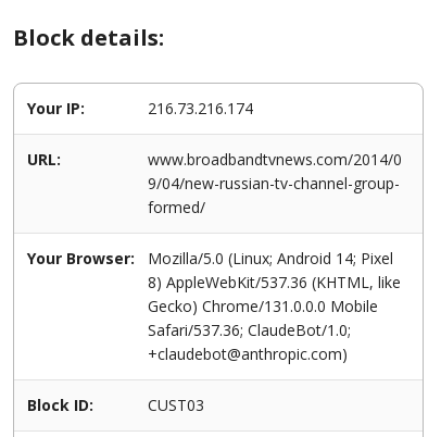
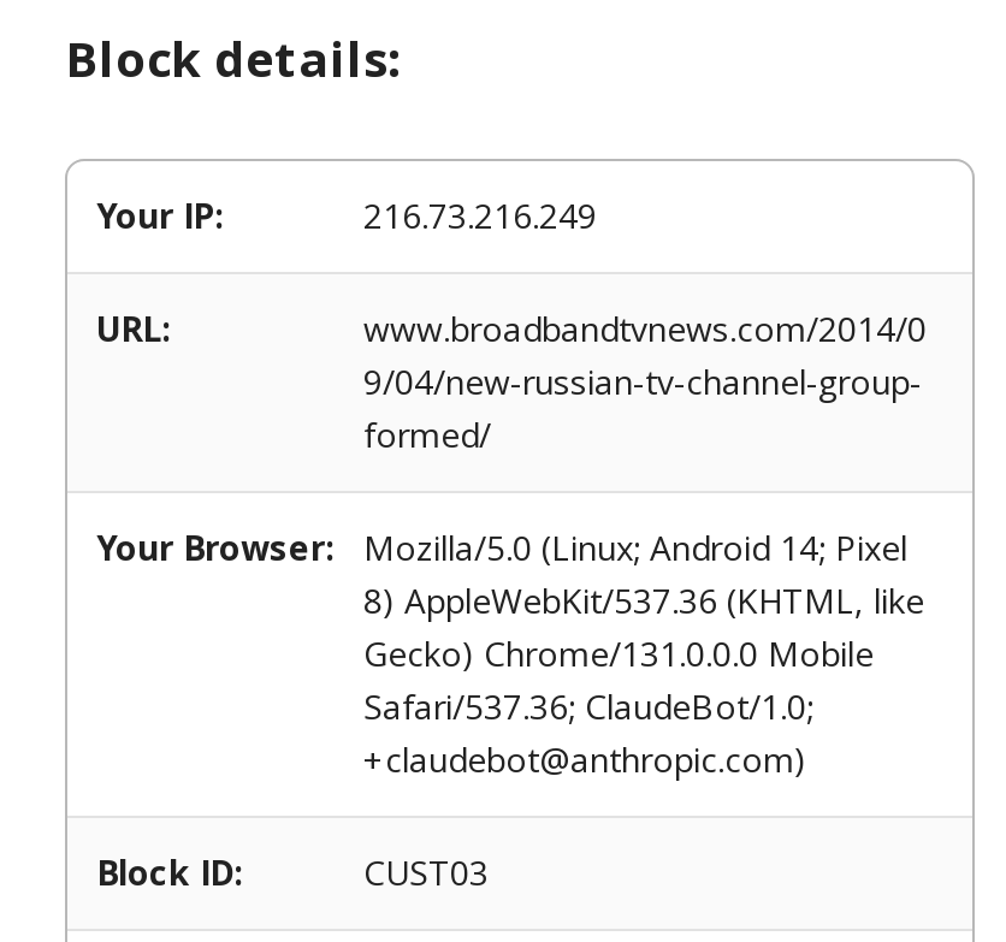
- 216.73.216.174
+ 216.73.216.249
